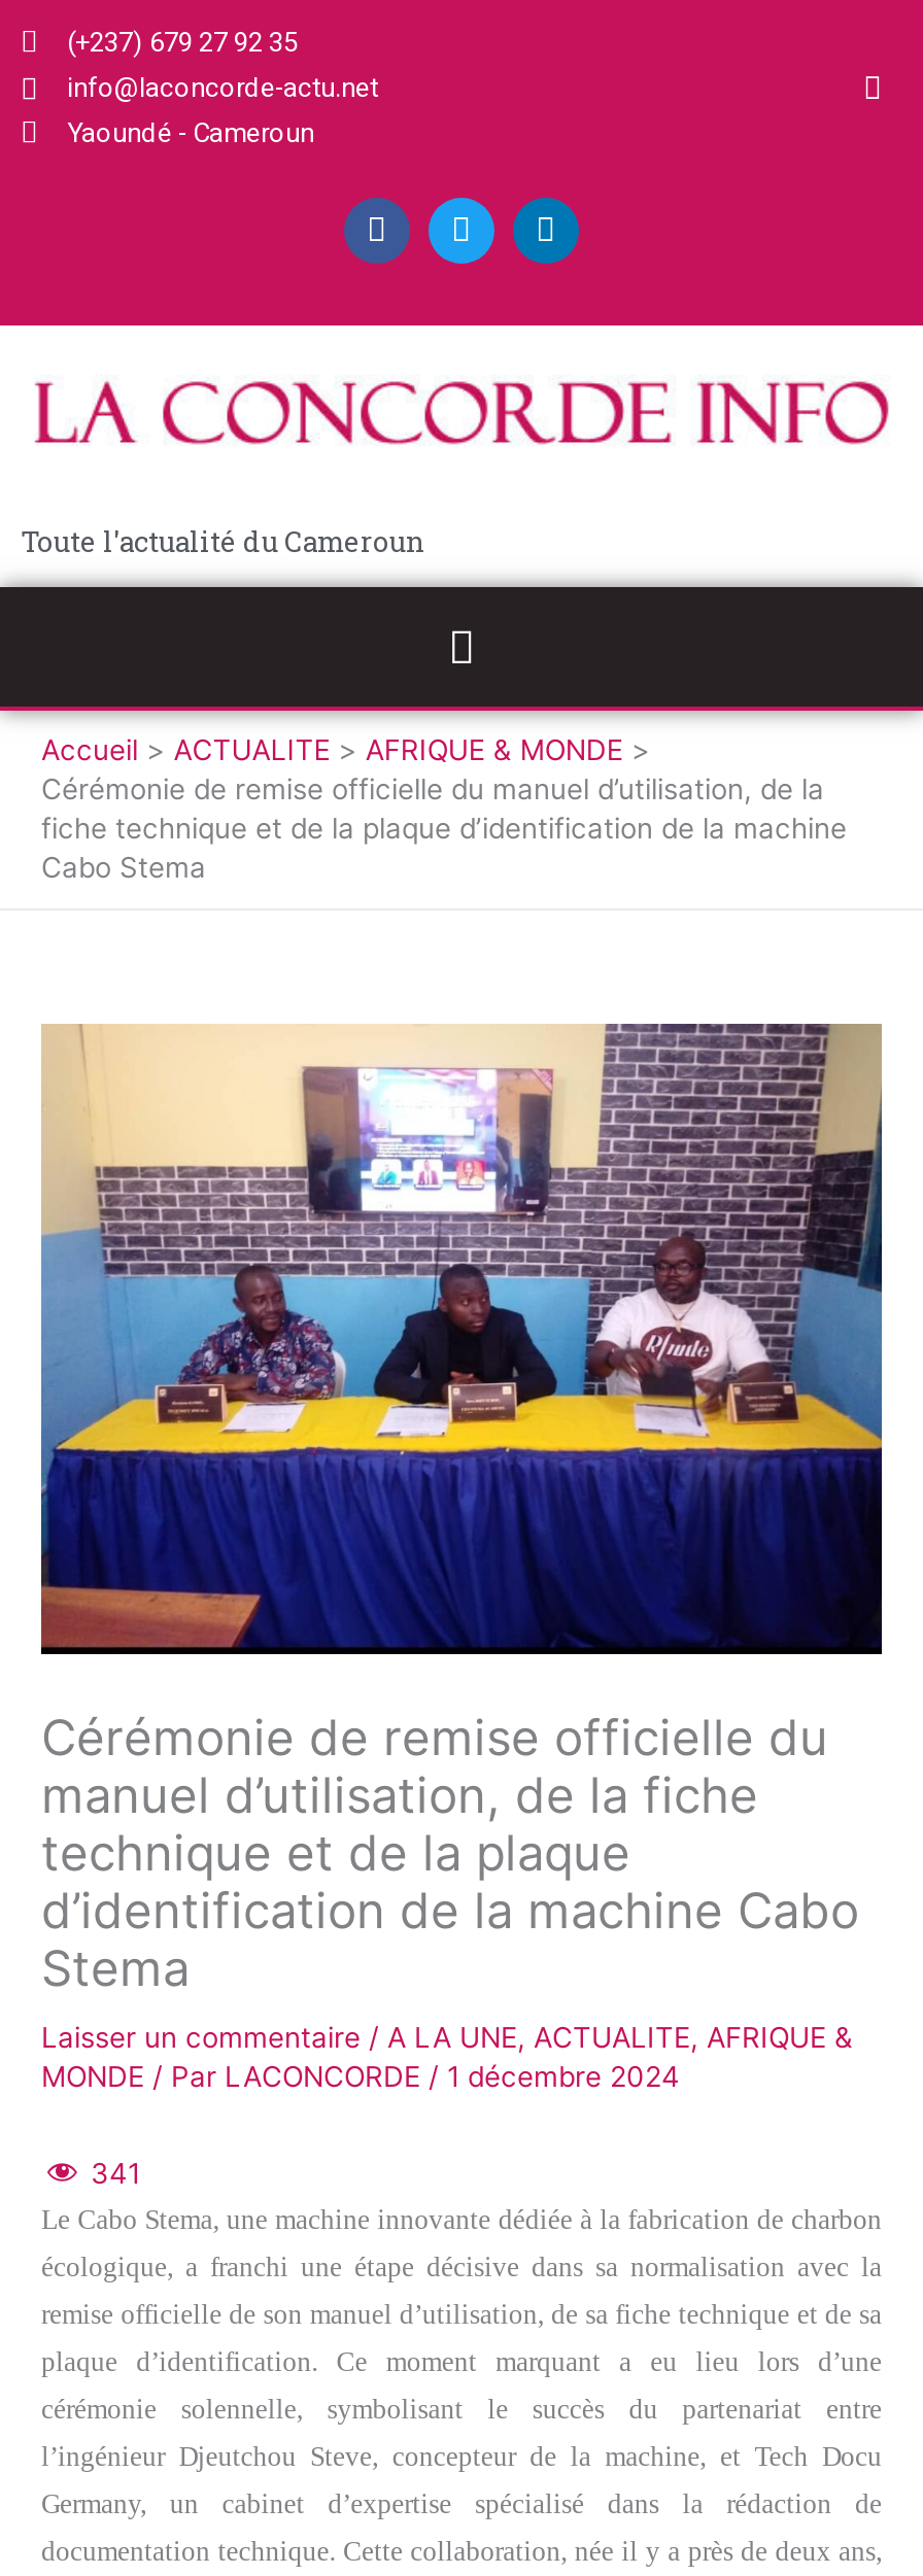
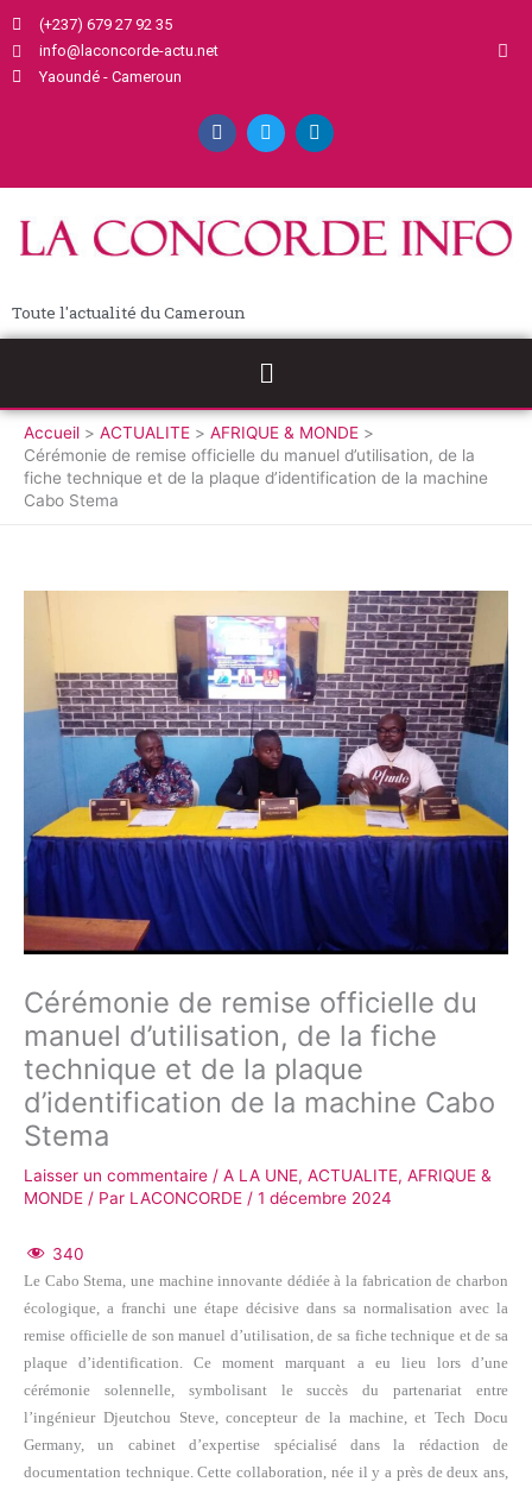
- 341
+ 340
